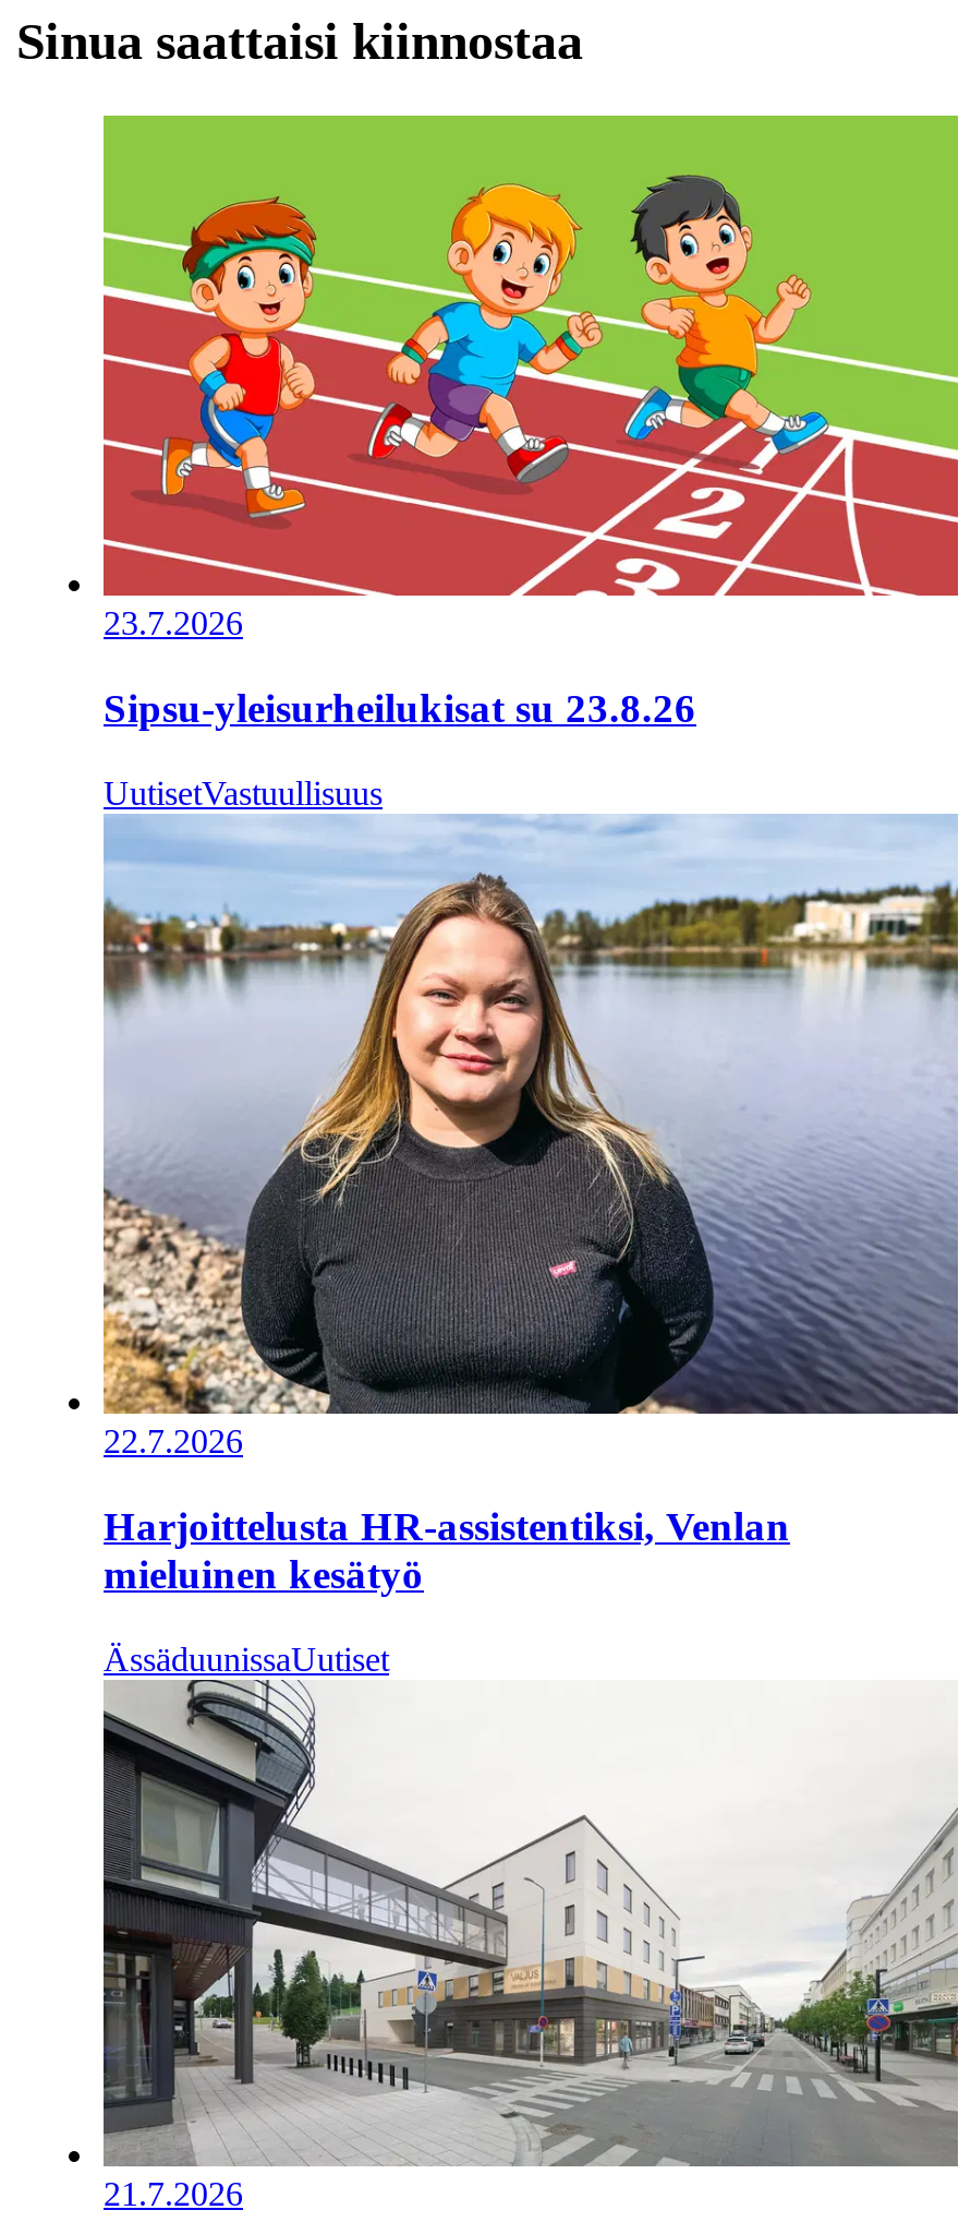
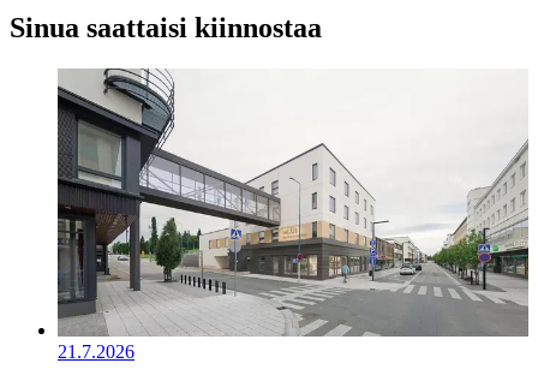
- [image]
- 23.7.2026
- Sipsu-yleisurheilukisat su 23.8.26
- UutisetVastuullisuus

- [image]
- 22.7.2026
- Harjoittelusta HR-assistentiksi, Venlan
- mieluinen kesätyö
- ÄssäduunissaUutiset
